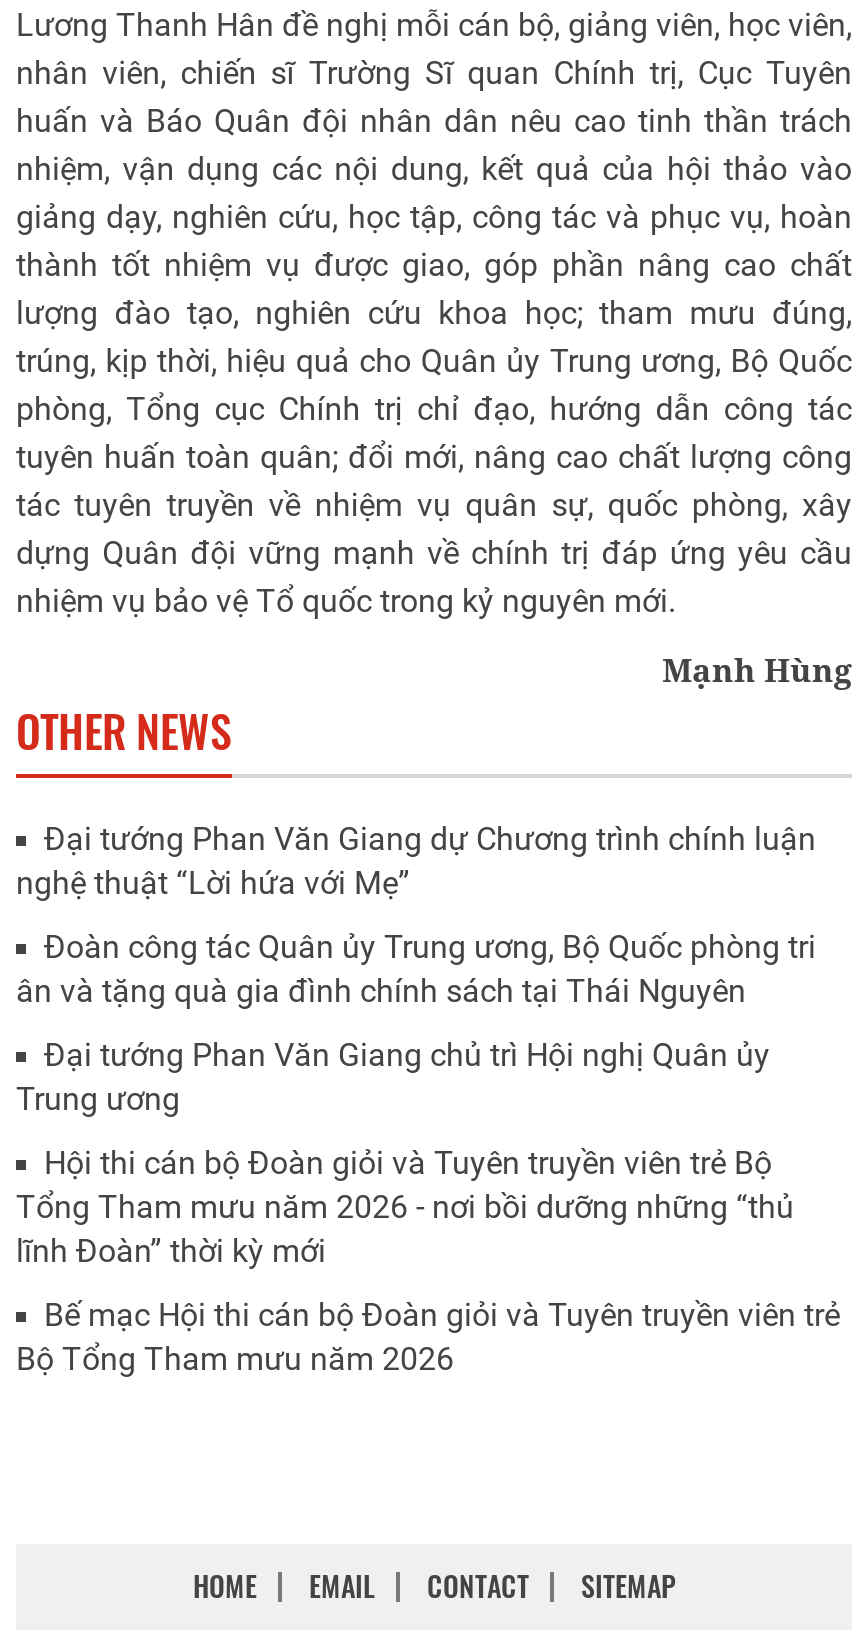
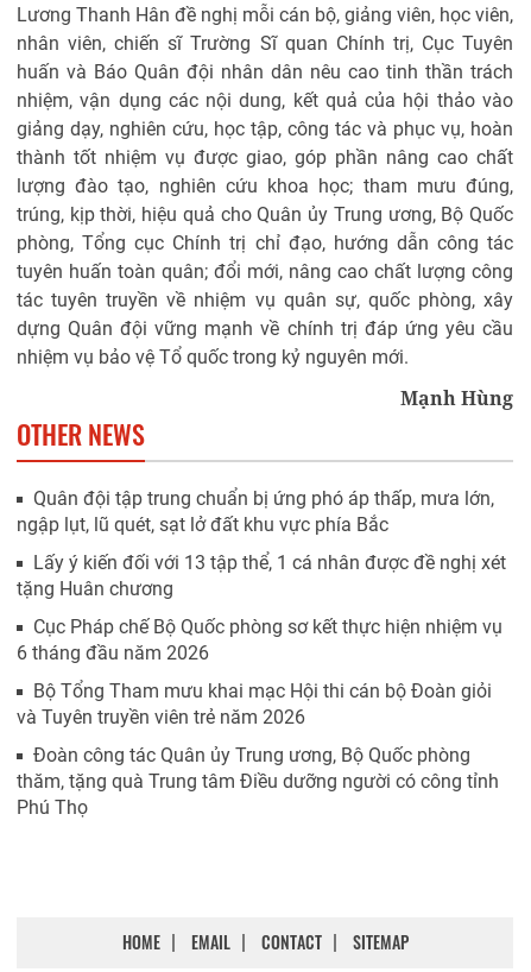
- Đại tướng Phan Văn Giang dự Chương trình chính luận
- nghệ thuật “Lời hứa với Mẹ”
+ Quân đội tập trung chuẩn bị ứng phó áp thấp, mưa lớn,
+ ngập lụt, lũ quét, sạt lở đất khu vực phía Bắc

- Đoàn công tác Quân ủy Trung ương, Bộ Quốc phòng tri
- ân và tặng quà gia đình chính sách tại Thái Nguyên
+ Lấy ý kiến đối với 13 tập thể, 1 cá nhân được đề nghị xét
+ tặng Huân chương

- Đại tướng Phan Văn Giang chủ trì Hội nghị Quân ủy
- Trung ương
+ Cục Pháp chế Bộ Quốc phòng sơ kết thực hiện nhiệm vụ
+ 6 tháng đầu năm 2026

- Hội thi cán bộ Đoàn giỏi và Tuyên truyền viên trẻ Bộ
- Tổng Tham mưu năm 2026 - nơi bồi dưỡng những “thủ
- lĩnh Đoàn” thời kỳ mới
+ Bộ Tổng Tham mưu khai mạc Hội thi cán bộ Đoàn giỏi
+ và Tuyên truyền viên trẻ năm 2026

- Bế mạc Hội thi cán bộ Đoàn giỏi và Tuyên truyền viên trẻ
- Bộ Tổng Tham mưu năm 2026
+ Đoàn công tác Quân ủy Trung ương, Bộ Quốc phòng
+ thăm, tặng quà Trung tâm Điều dưỡng người có công tỉnh
+ Phú Thọ
